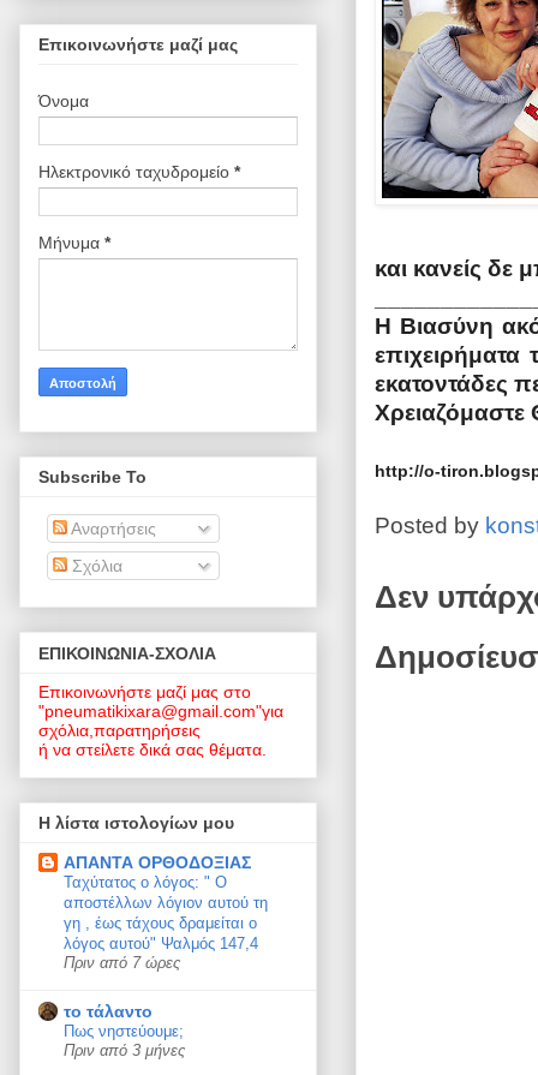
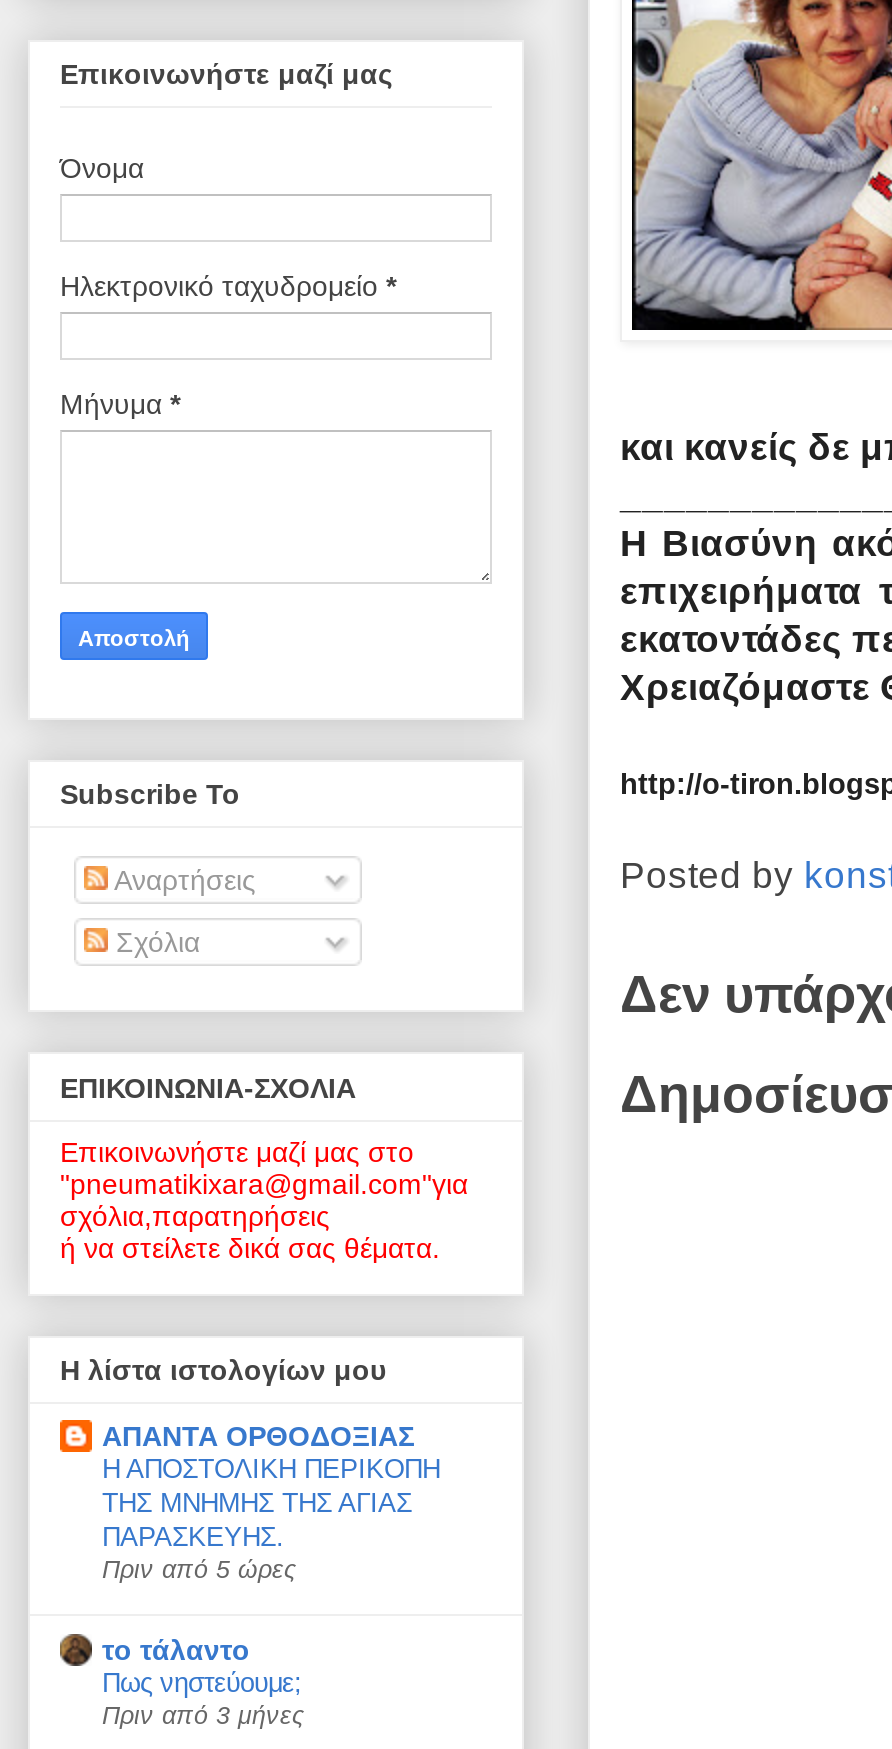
- Ταχύτατος ο λόγος: " Ο
- αποστέλλων λόγιον αυτού τη
- γη , έως τάχους δραμείται ο
- λόγος αυτού" Ψαλμός 147,4
- Πριν από 7 ώρες
+ Η ΑΠΟΣΤΟΛΙΚΗ ΠΕΡΙΚΟΠΗ
+ ΤΗΣ ΜΝΗΜΗΣ ΤΗΣ ΑΓΙΑΣ
+ ΠΑΡΑΣΚΕΥΗΣ.
+ Πριν από 5 ώρες
